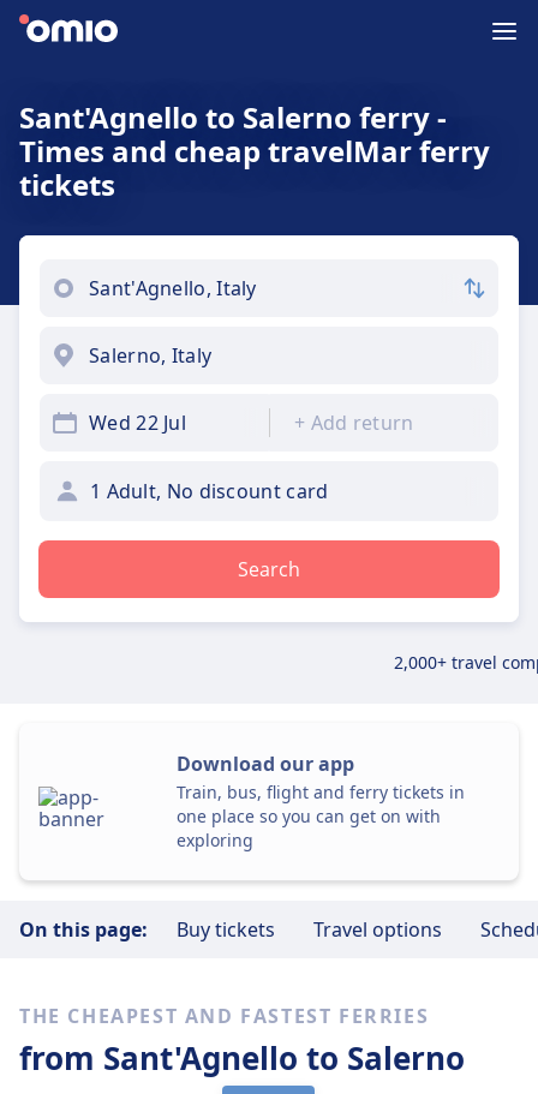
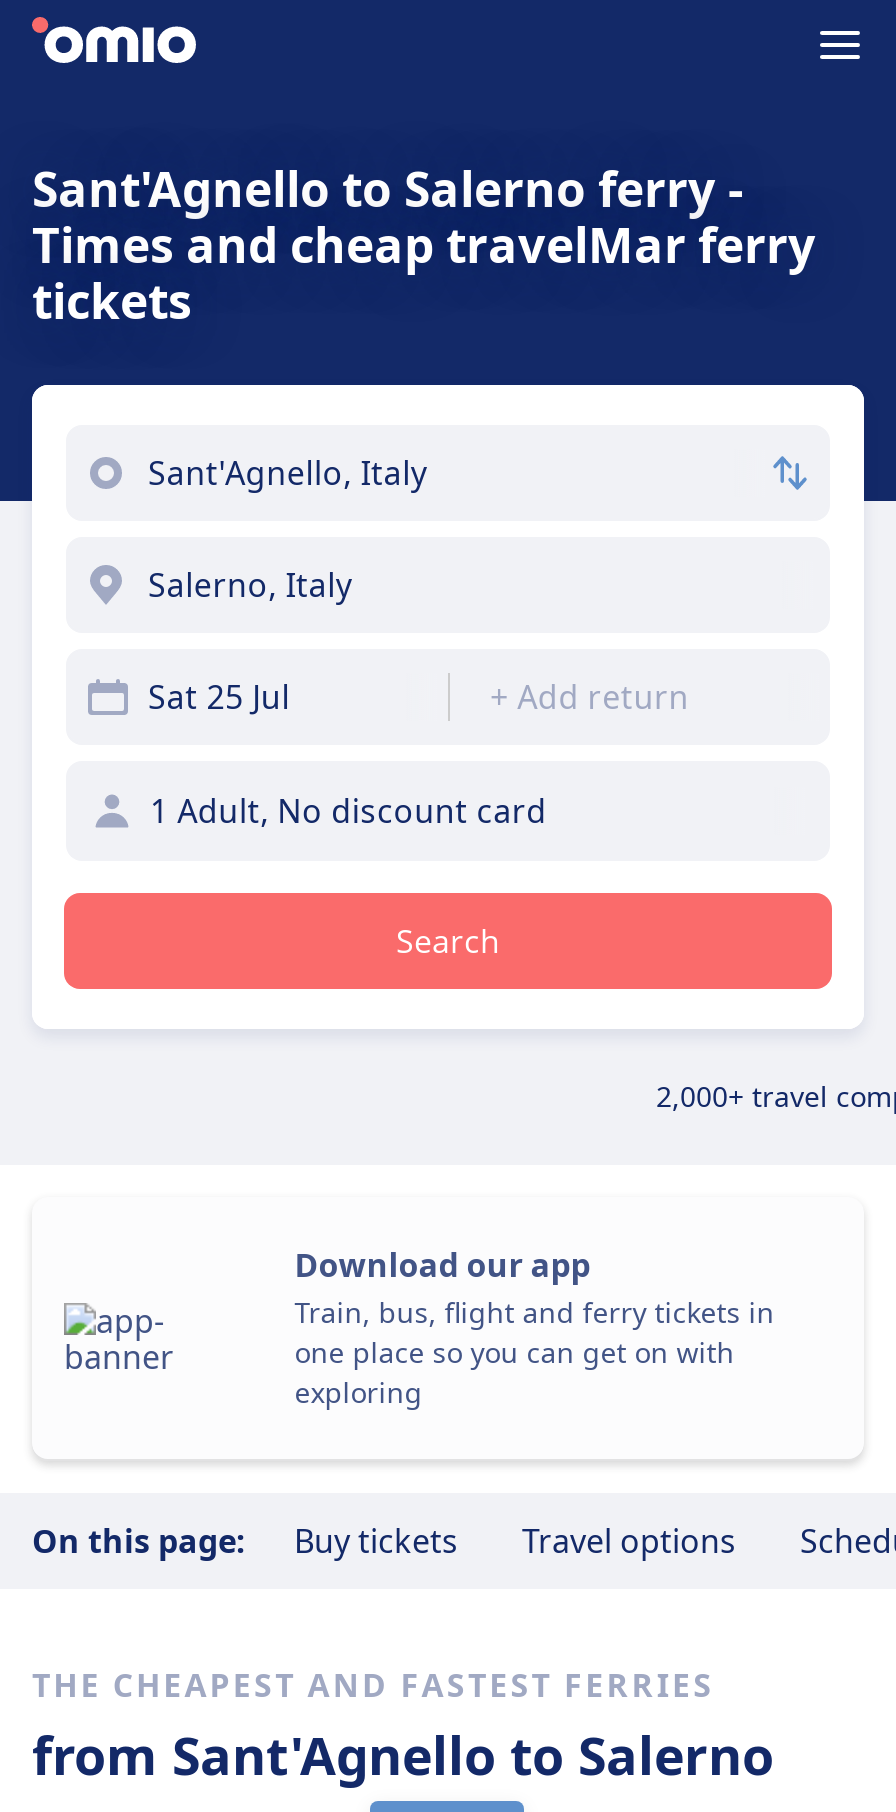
- Wed 22 Jul
+ Sat 25 Jul
